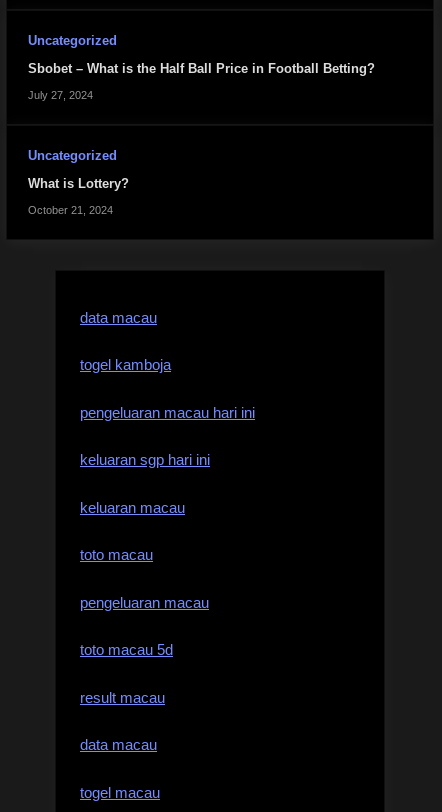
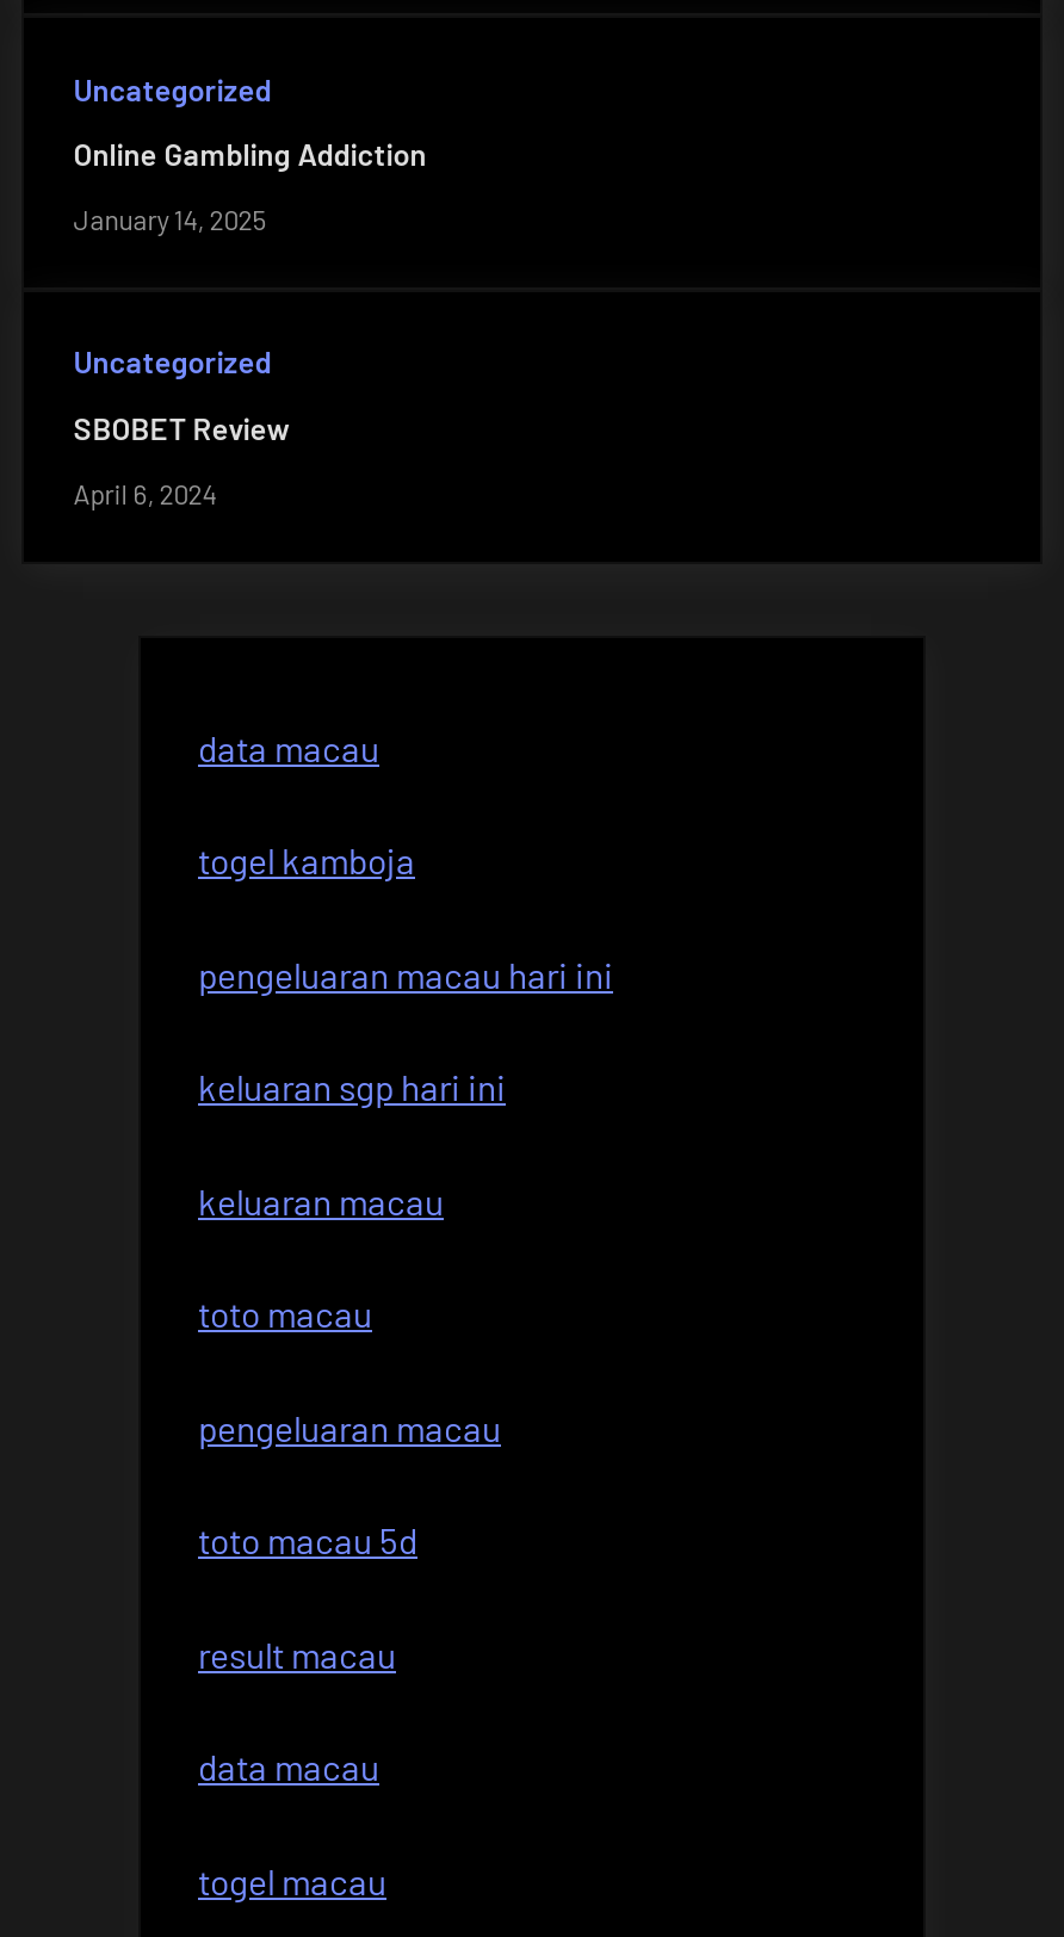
- Sbobet – What is the Half Ball Price in Football Betting?
+ Online Gambling Addiction

- July 27, 2024
+ January 14, 2025

- What is Lottery?
+ SBOBET Review

- October 21, 2024
+ April 6, 2024
